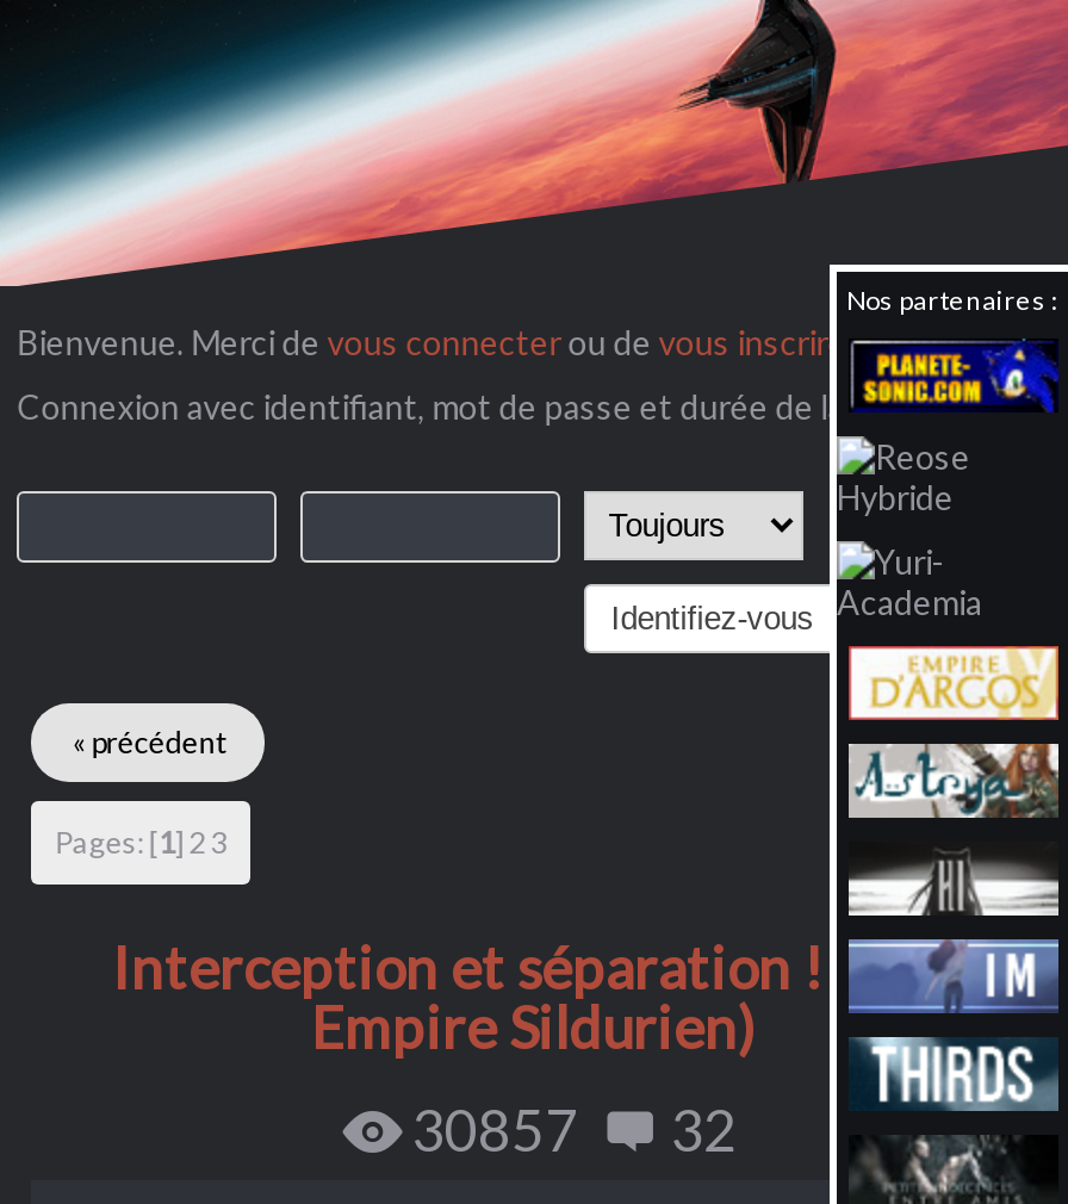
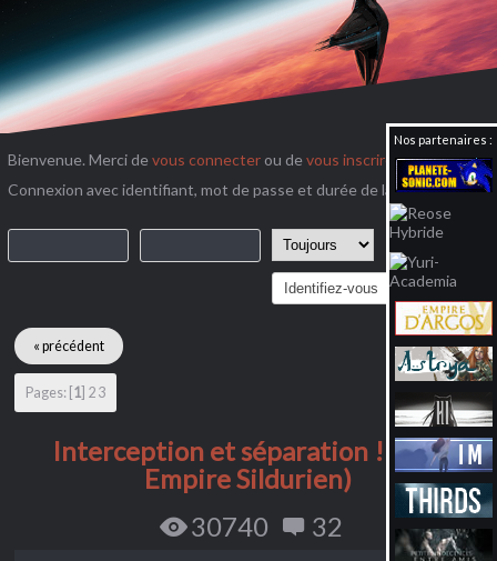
- 30857 32
+ 30740 32
